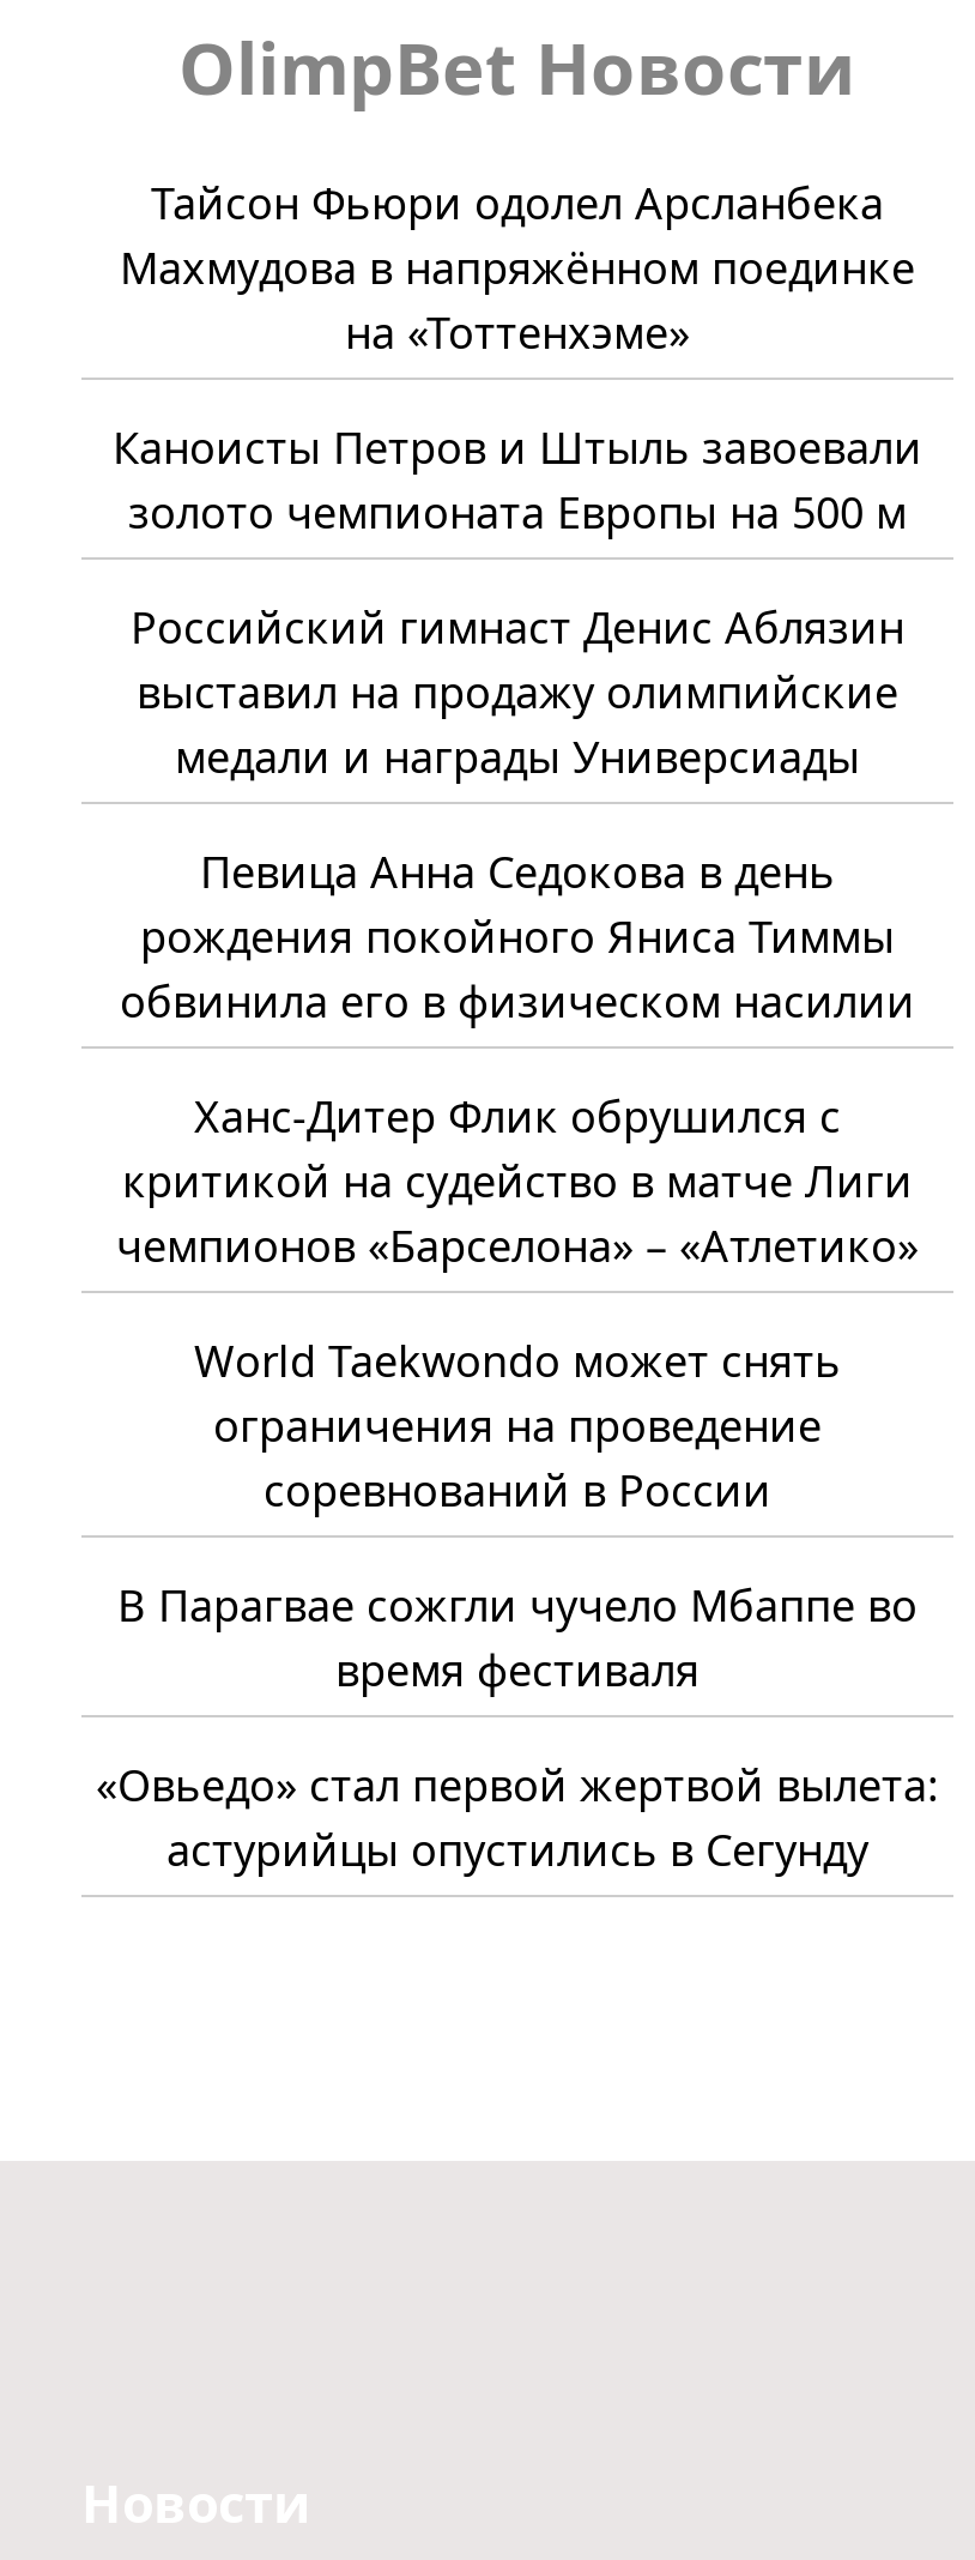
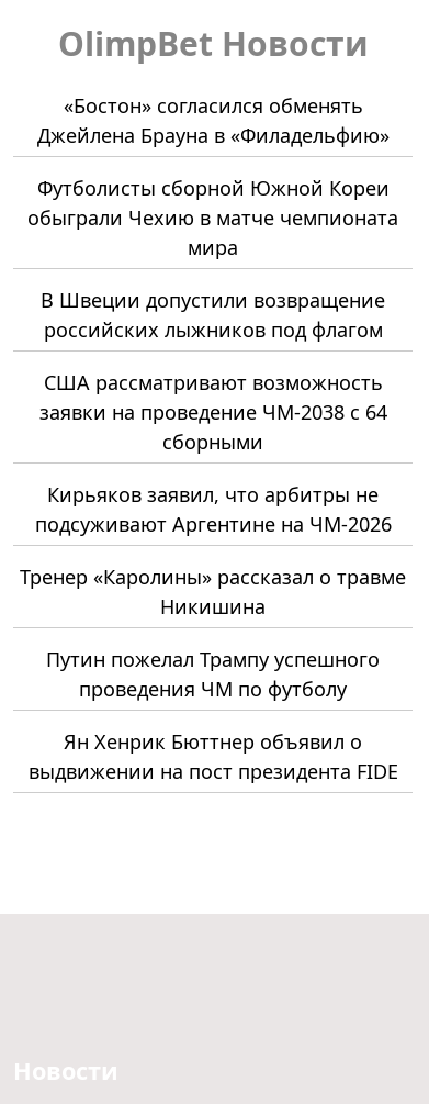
- Тайсон Фьюри одолел Арсланбека
- Махмудова в напряжённом поединке
- на «Тоттенхэме»
+ «Бостон» согласился обменять
+ Джейлена Брауна в «Филадельфию»

- Каноисты Петров и Штыль завоевали
- золото чемпионата Европы на 500 м
+ Футболисты сборной Южной Кореи
+ обыграли Чехию в матче чемпионата
+ мира

- Российский гимнаст Денис Аблязин
- выставил на продажу олимпийские
- медали и награды Универсиады
+ В Швеции допустили возвращение
+ российских лыжников под флагом

- Певица Анна Седокова в день
- рождения покойного Яниса Тиммы
- обвинила его в физическом насилии
+ США рассматривают возможность
+ заявки на проведение ЧМ-2038 с 64
+ сборными

- Ханс-Дитер Флик обрушился с
- критикой на судейство в матче Лиги
- чемпионов «Барселона» – «Атлетико»
+ Кирьяков заявил, что арбитры не
+ подсуживают Аргентине на ЧМ-2026

- World Taekwondo может снять
- ограничения на проведение
- соревнований в России
+ Тренер «Каролины» рассказал о травме
+ Никишина

- В Парагвае сожгли чучело Мбаппе во
- время фестиваля
+ Путин пожелал Трампу успешного
+ проведения ЧМ по футболу

- «Овьедо» стал первой жертвой вылета:
- астурийцы опустились в Сегунду
+ Ян Хенрик Бюттнер объявил о
+ выдвижении на пост президента FIDE
